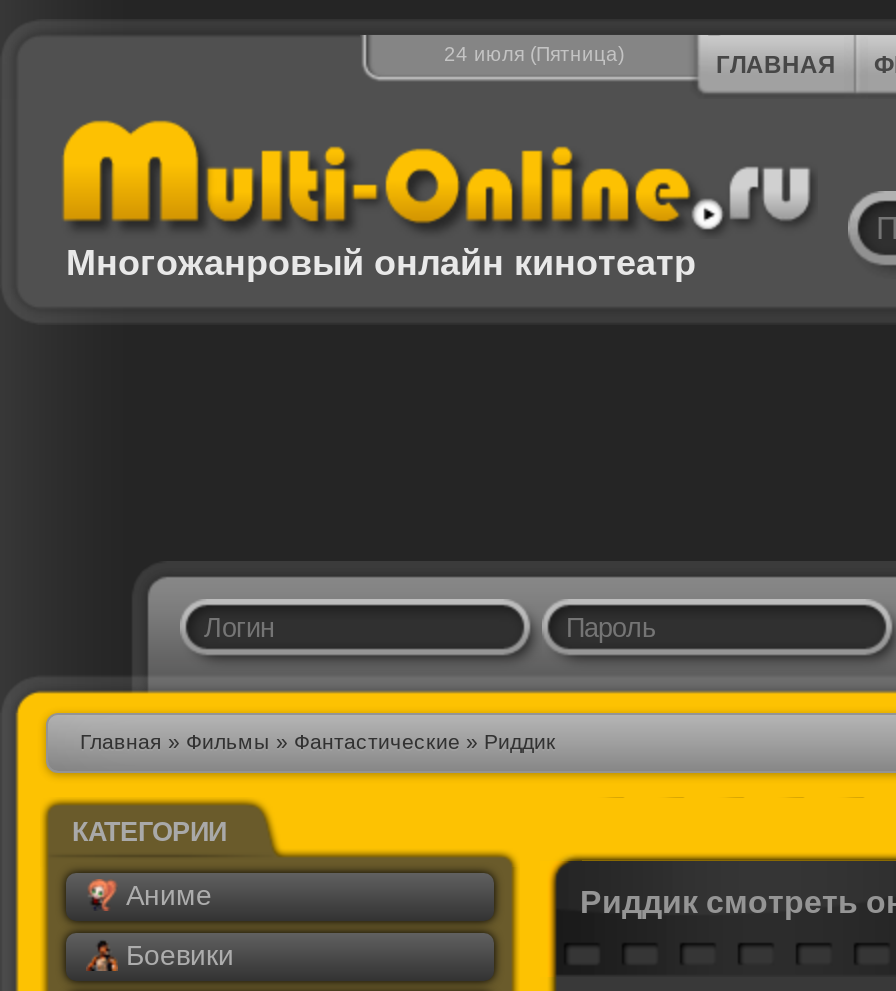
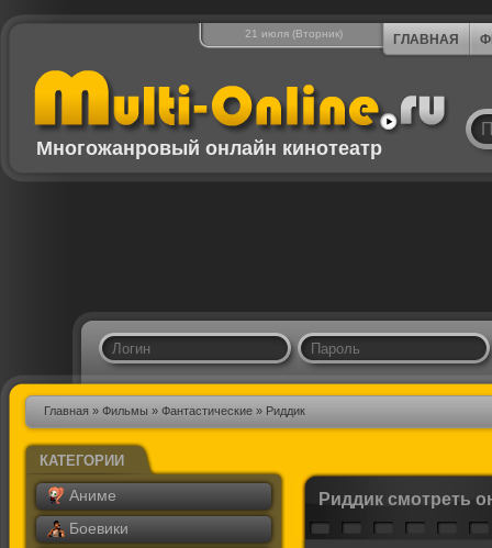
- 24 июля (Пятница)
+ 21 июля (Вторник)
